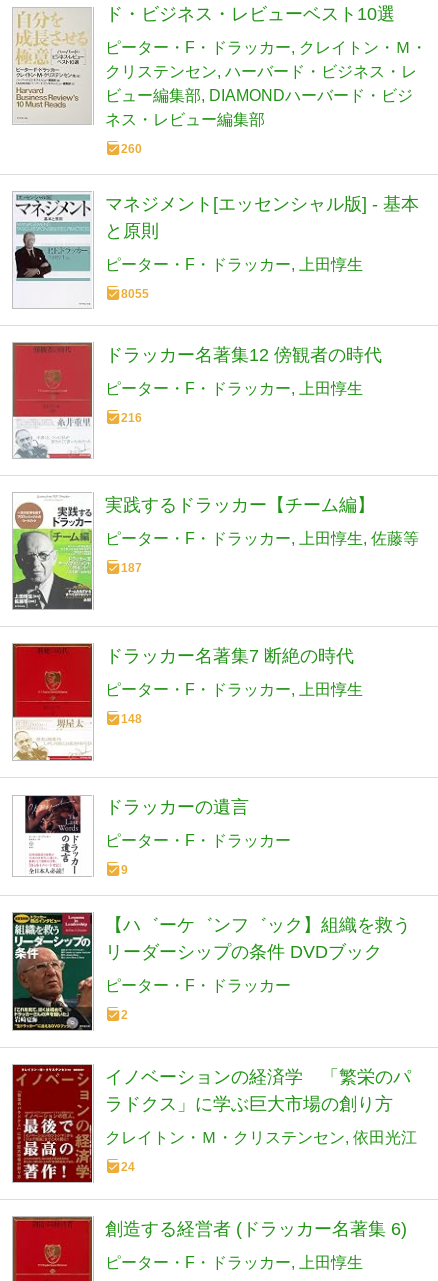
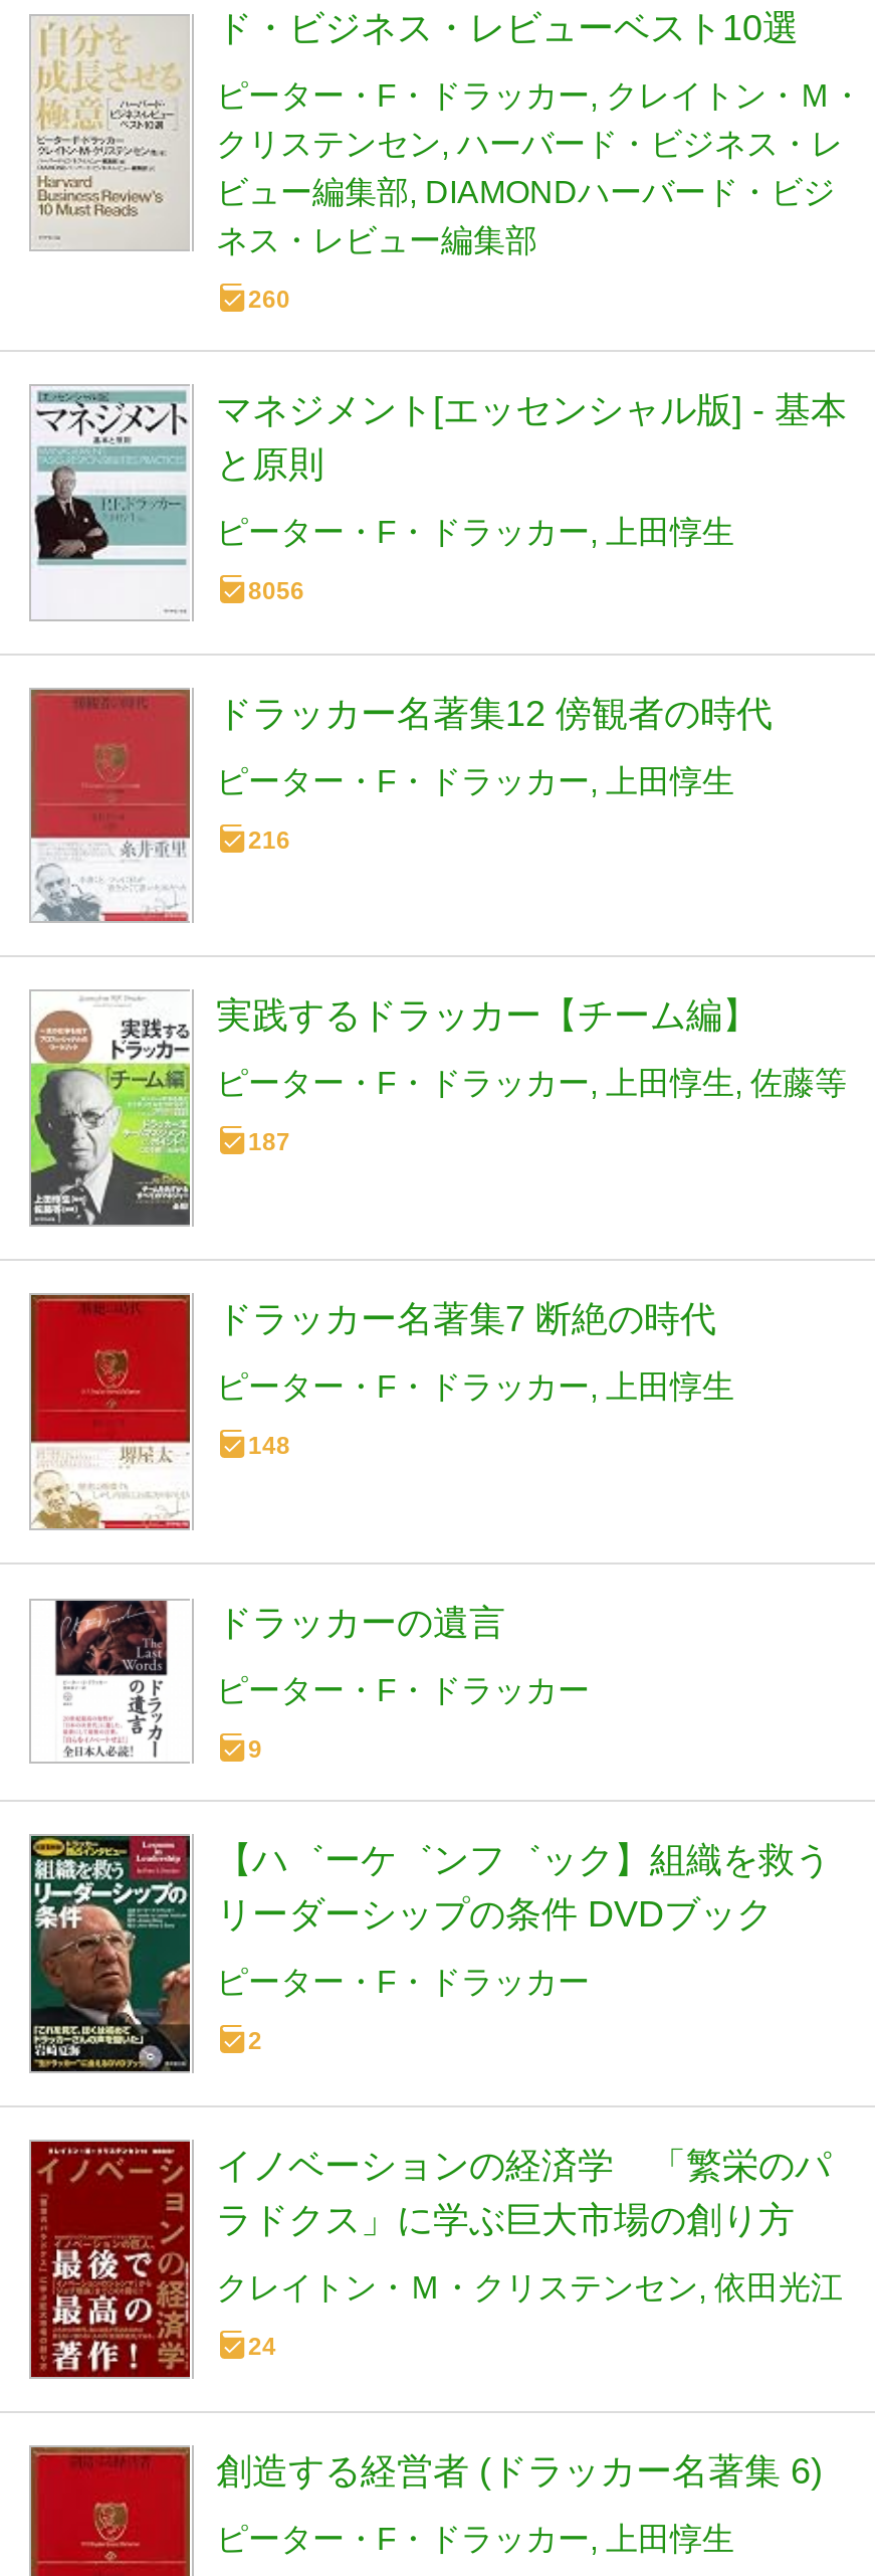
- 8055
+ 8056
